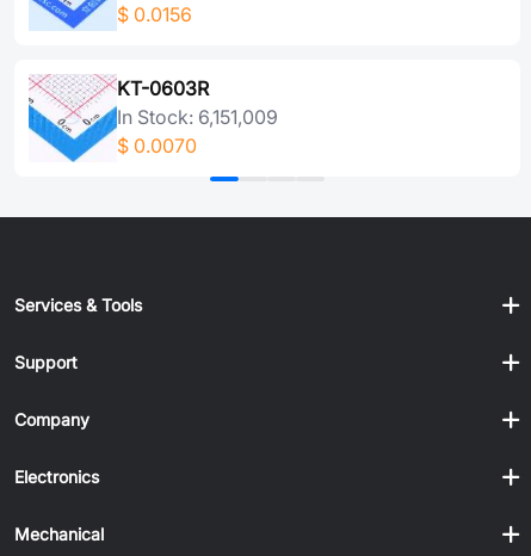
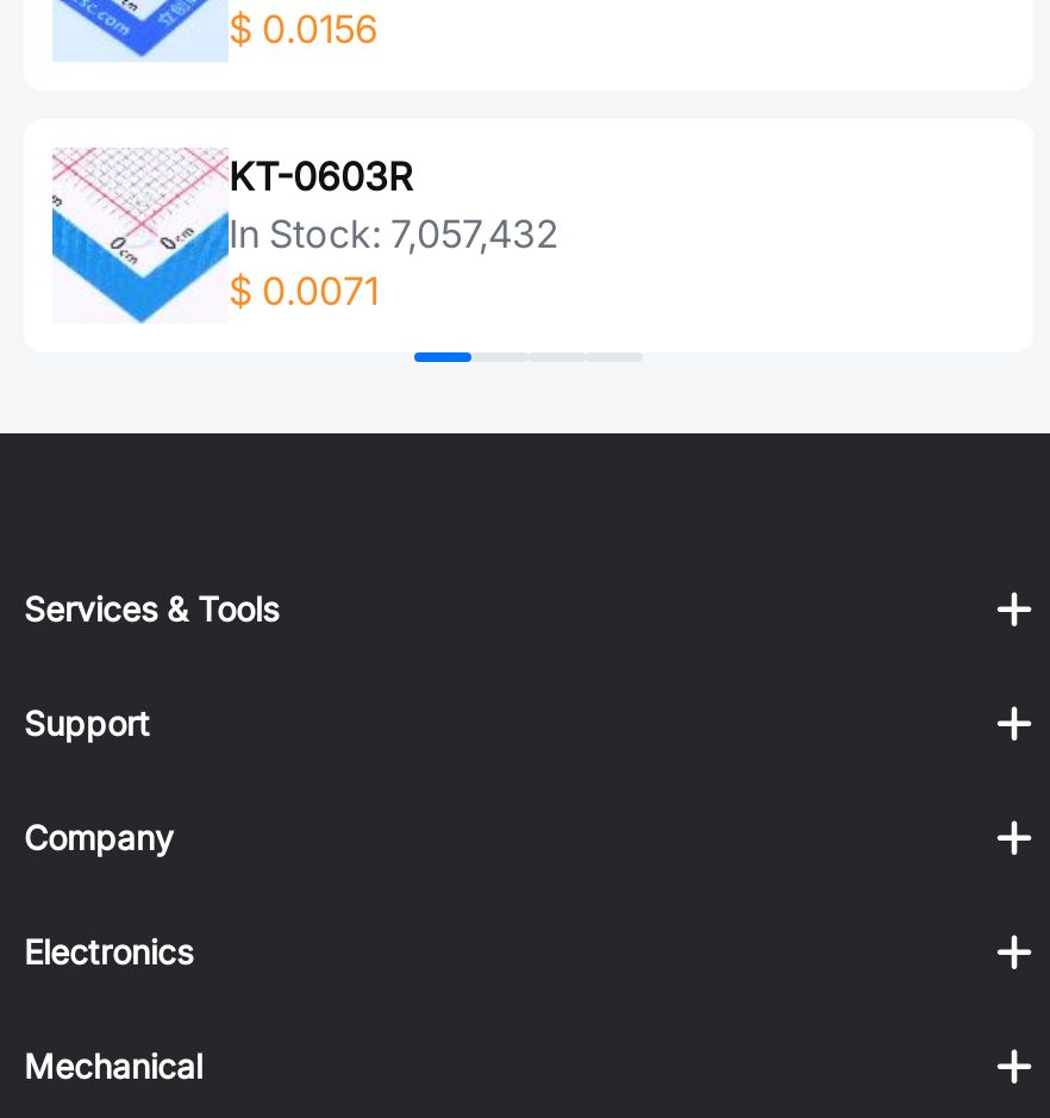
- In Stock: 6,151,009
+ In Stock: 7,057,432

- $0.0070
+ $0.0071
